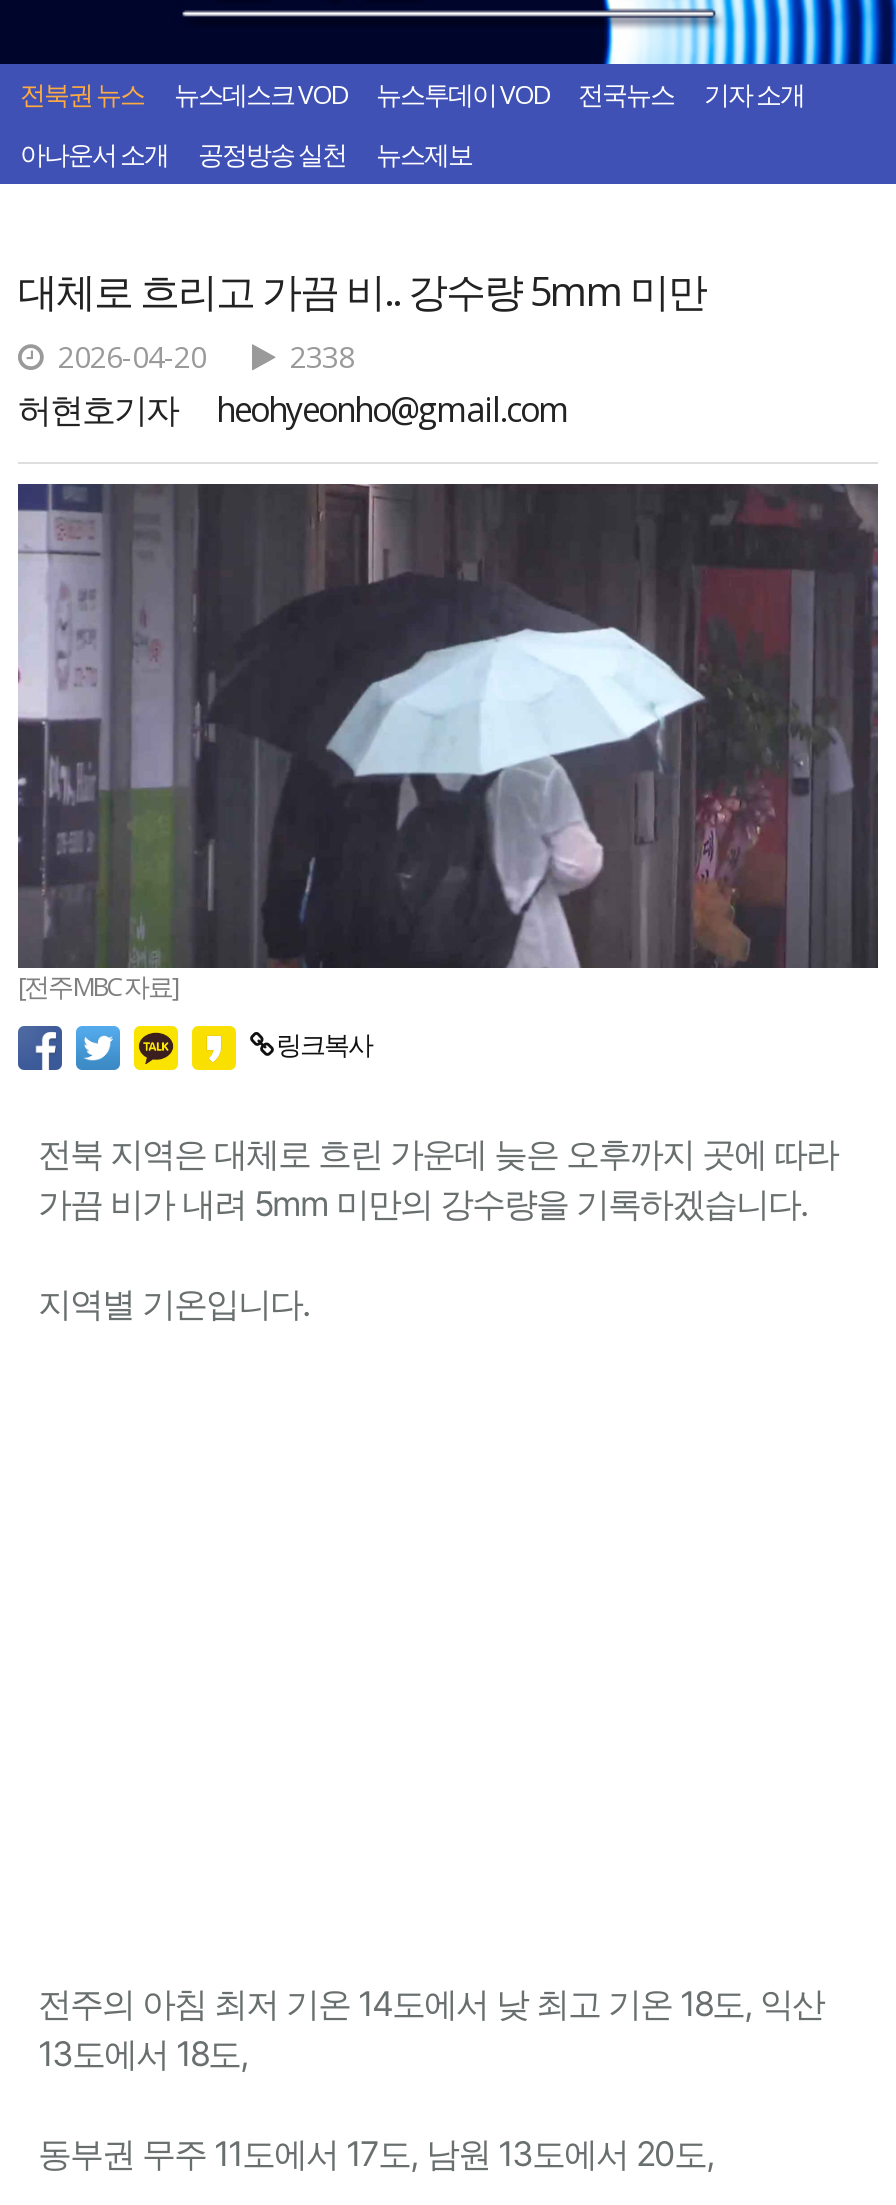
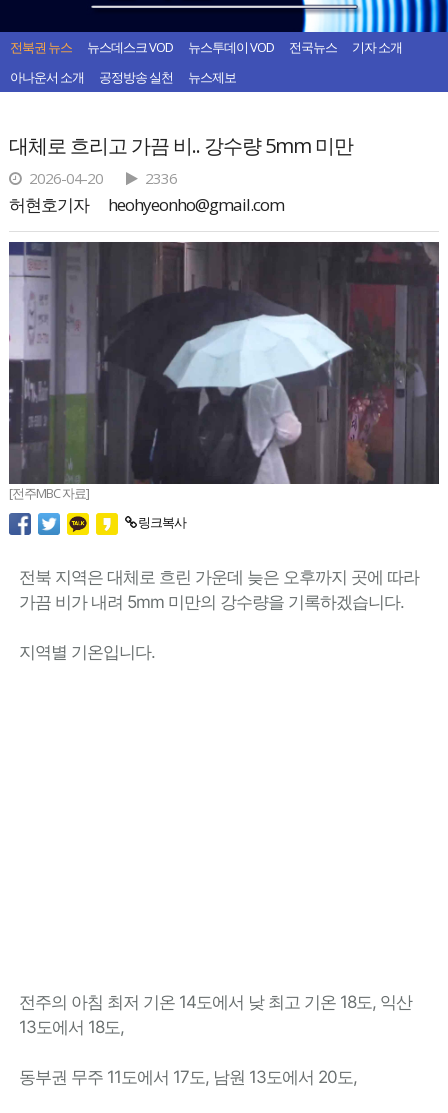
- 2026-04-20 2338
+ 2026-04-20 2336
